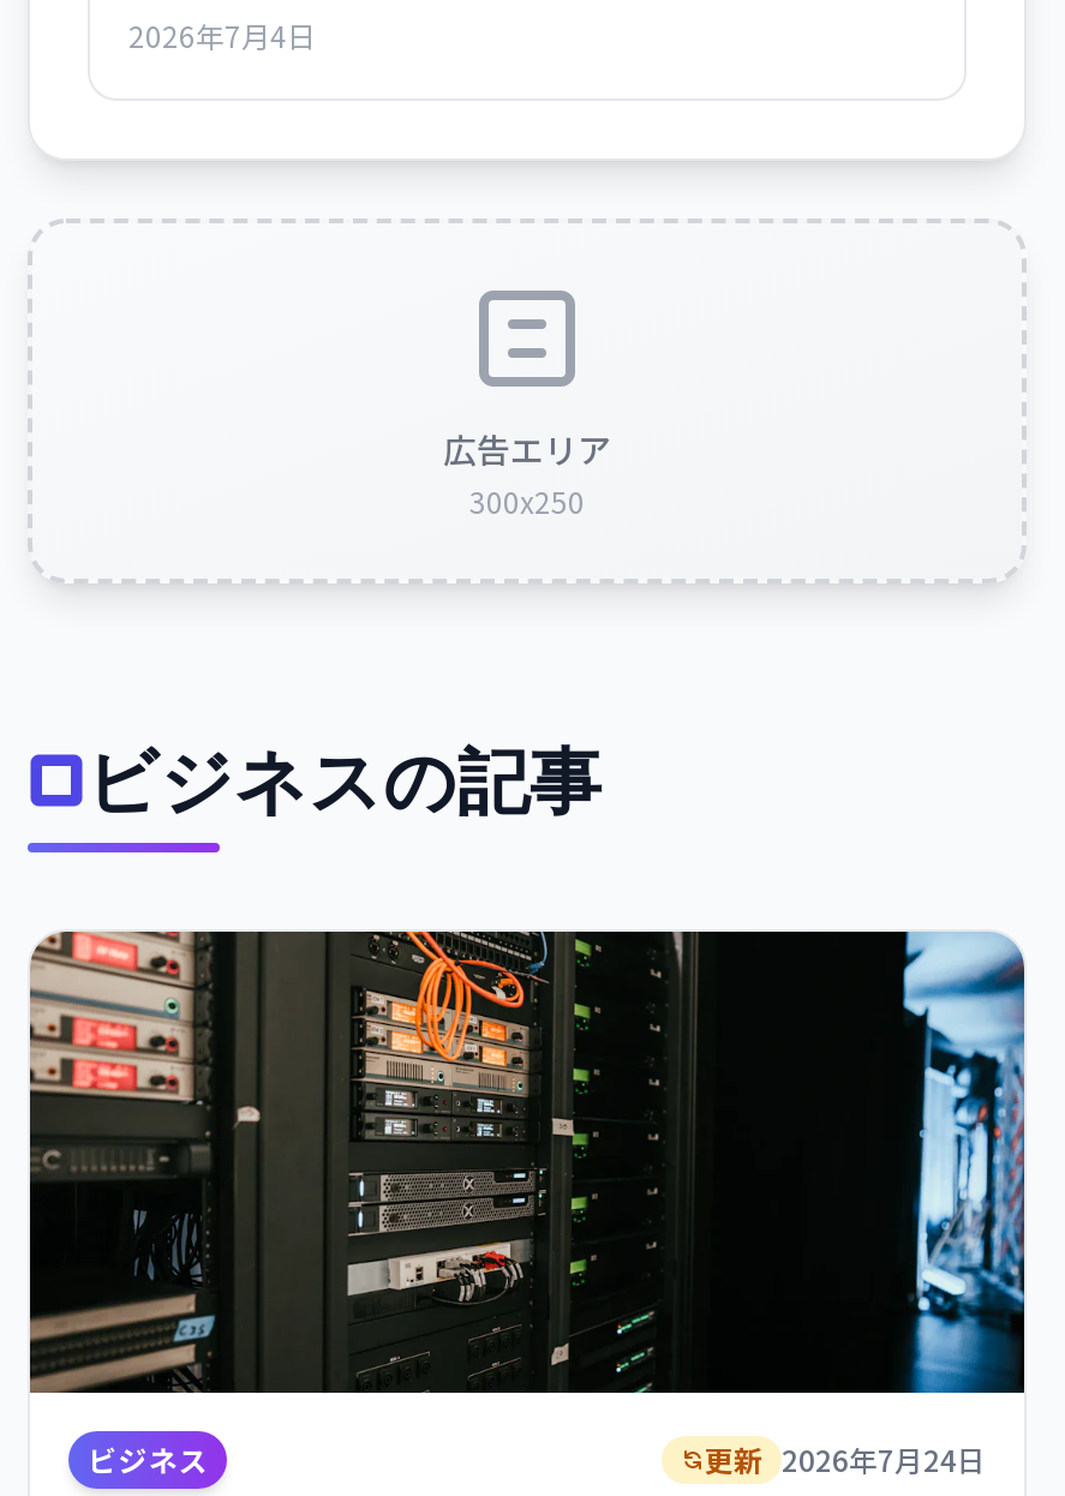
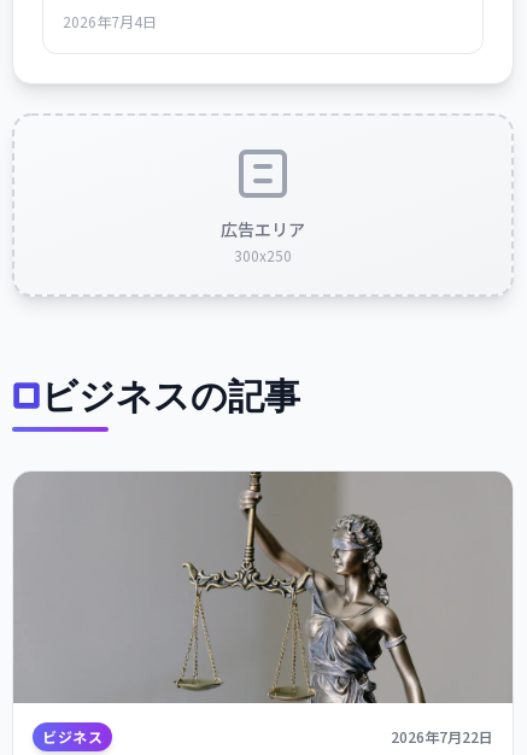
- [image]
- 更新 2026年7月24日
+ [image]
+ 2026年7月22日
